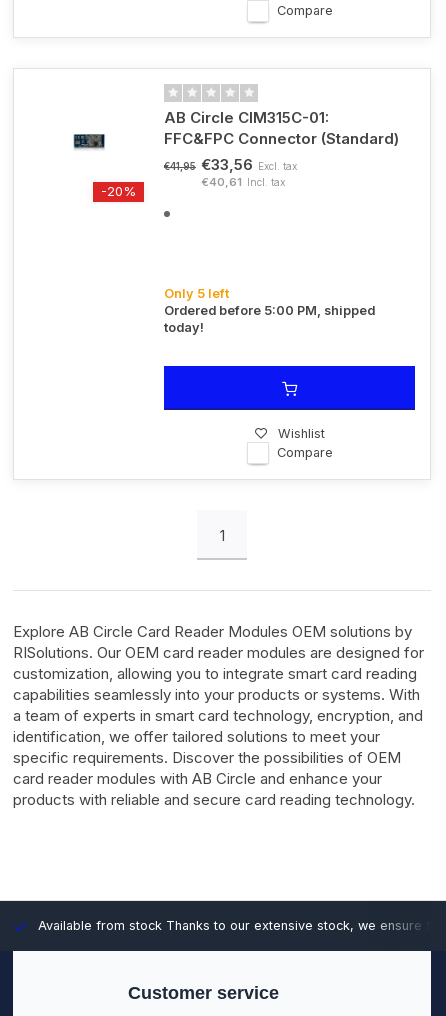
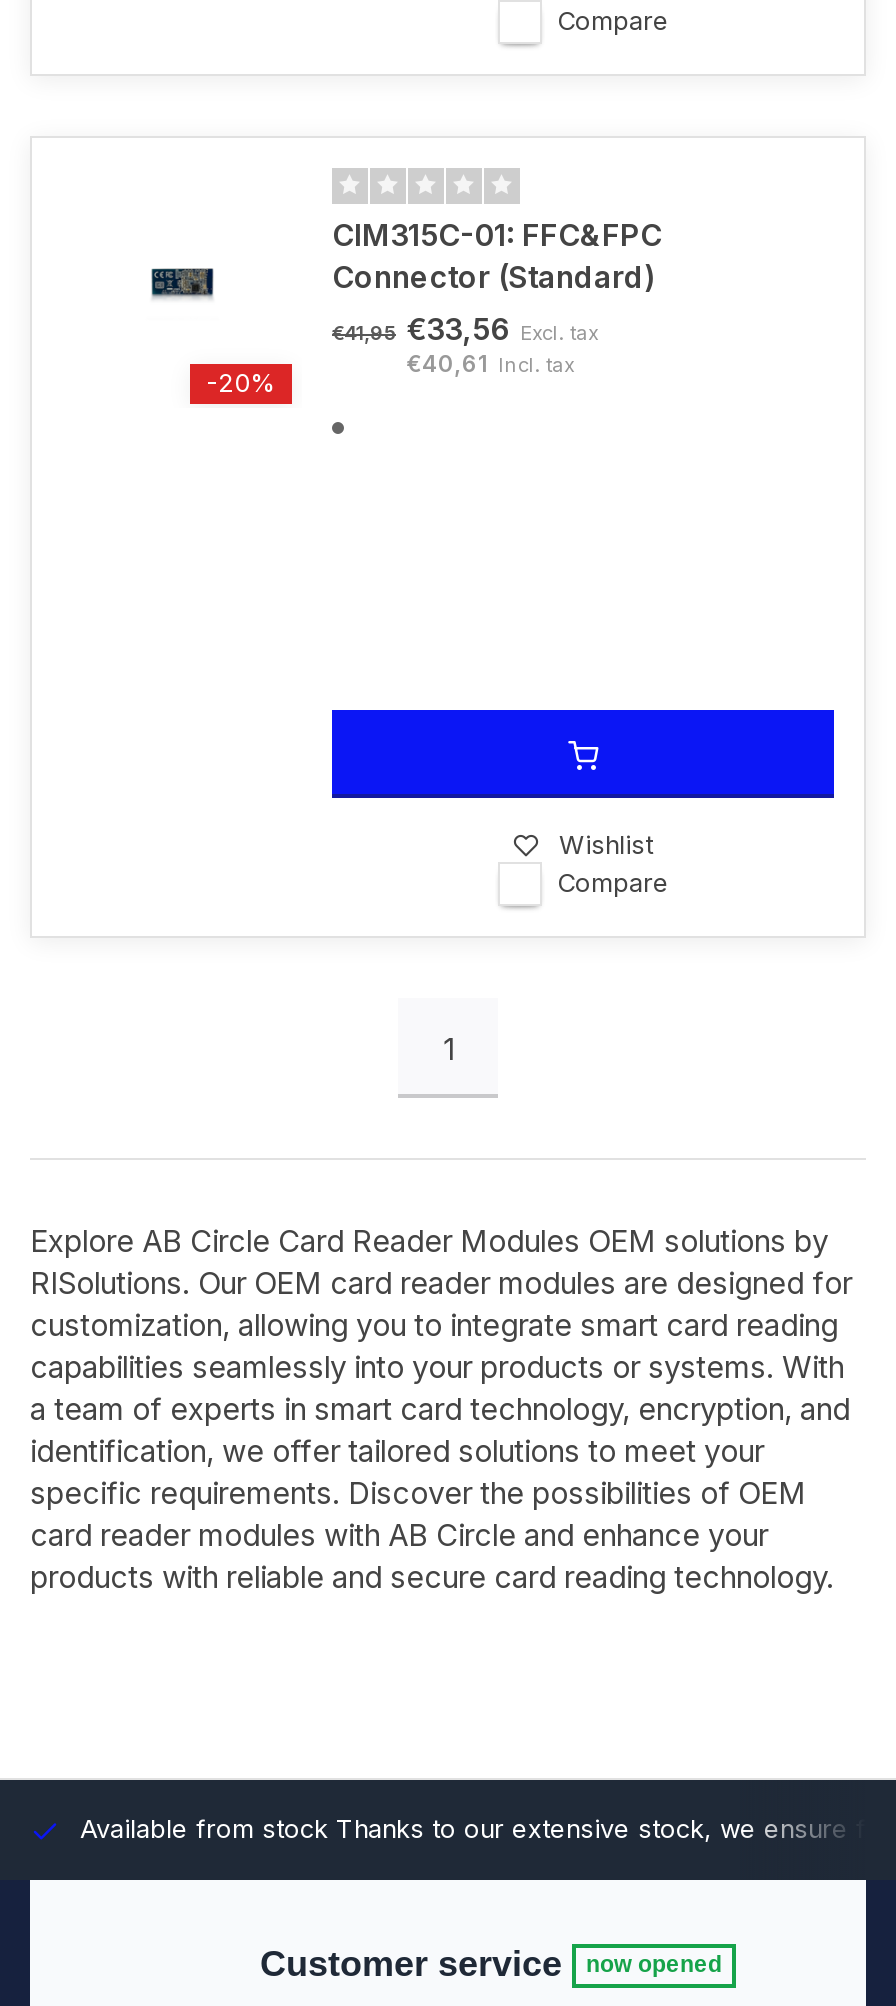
- AB Circle CIM315C-01:
- FFC&FPC Connector (Standard)
+ CIM315C-01: FFC&FPC
+ Connector (Standard)

- Only 5 left
- Ordered before 5:00 PM, shipped
- today!

+ now opened
